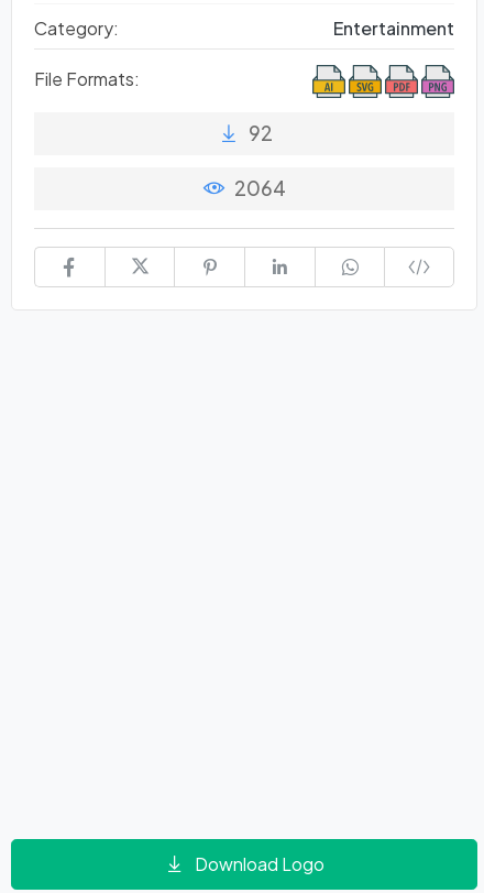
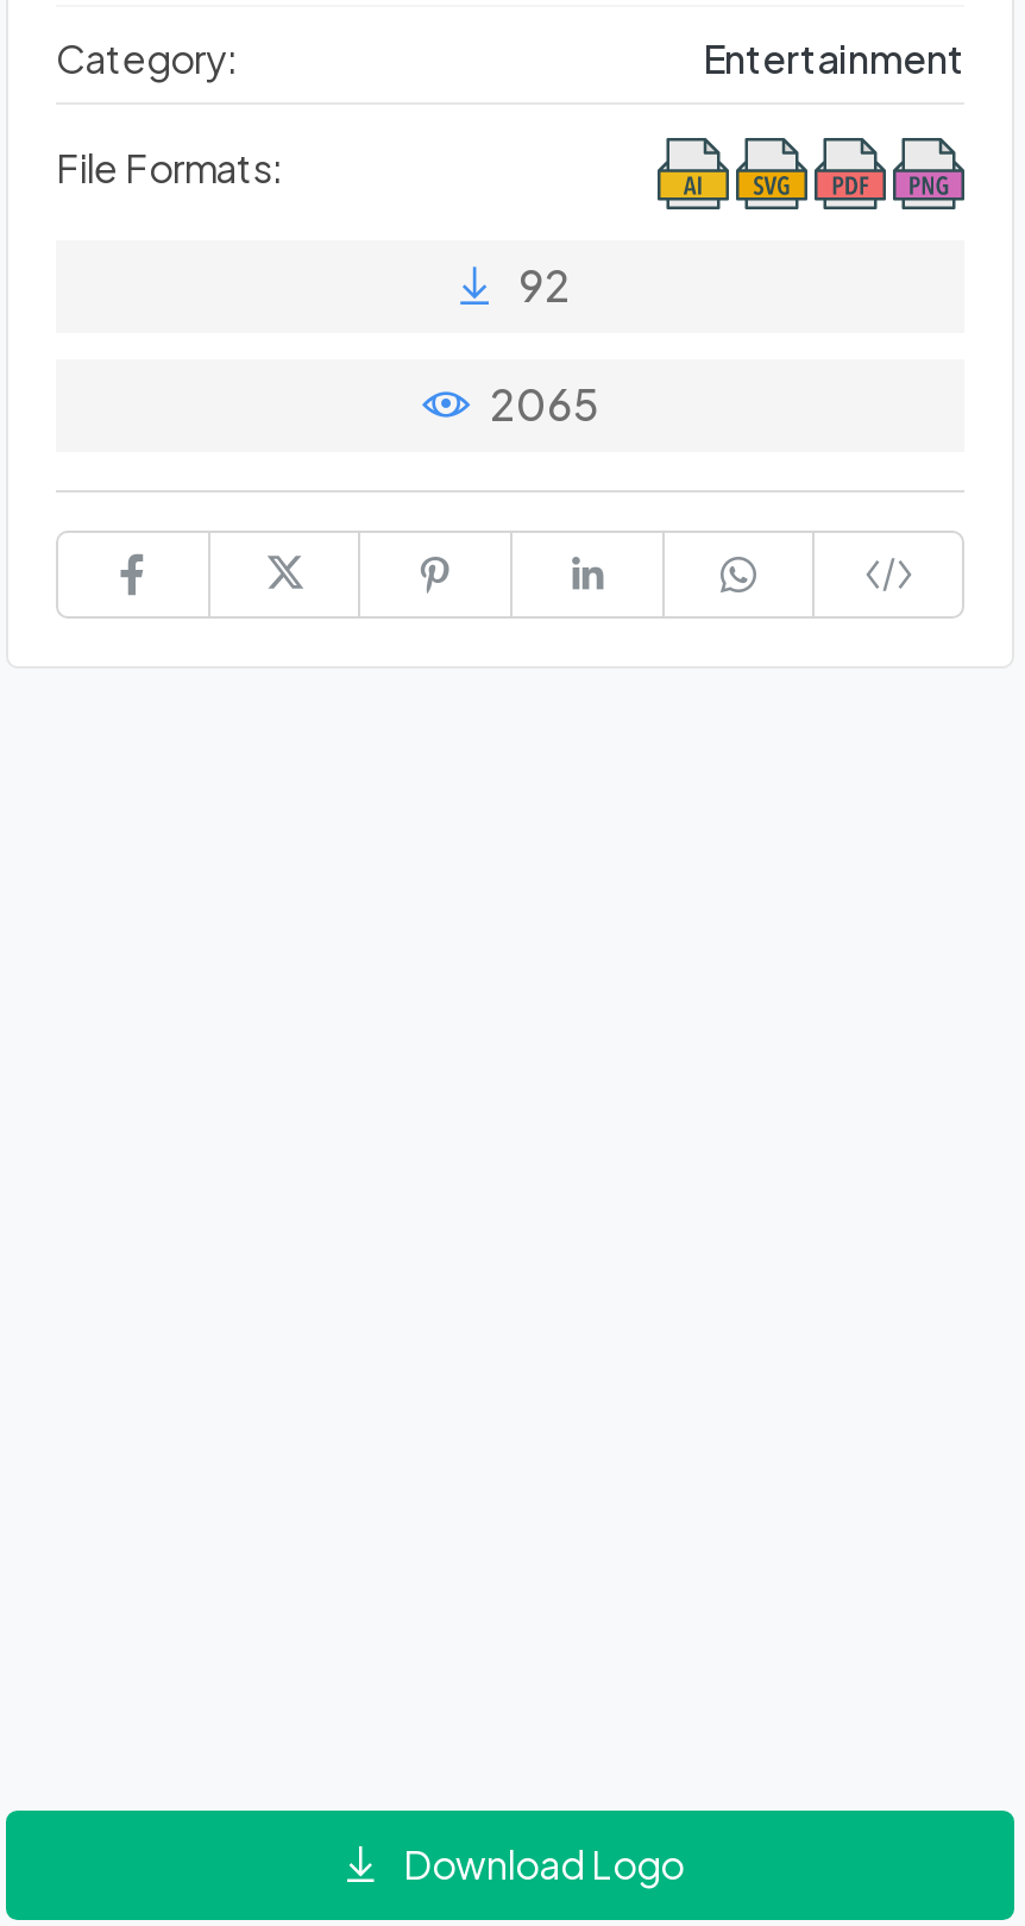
- 2064
+ 2065
